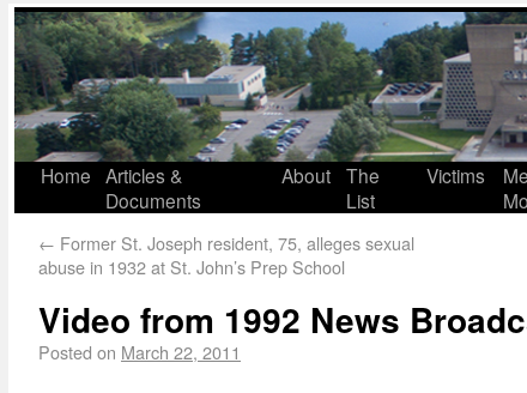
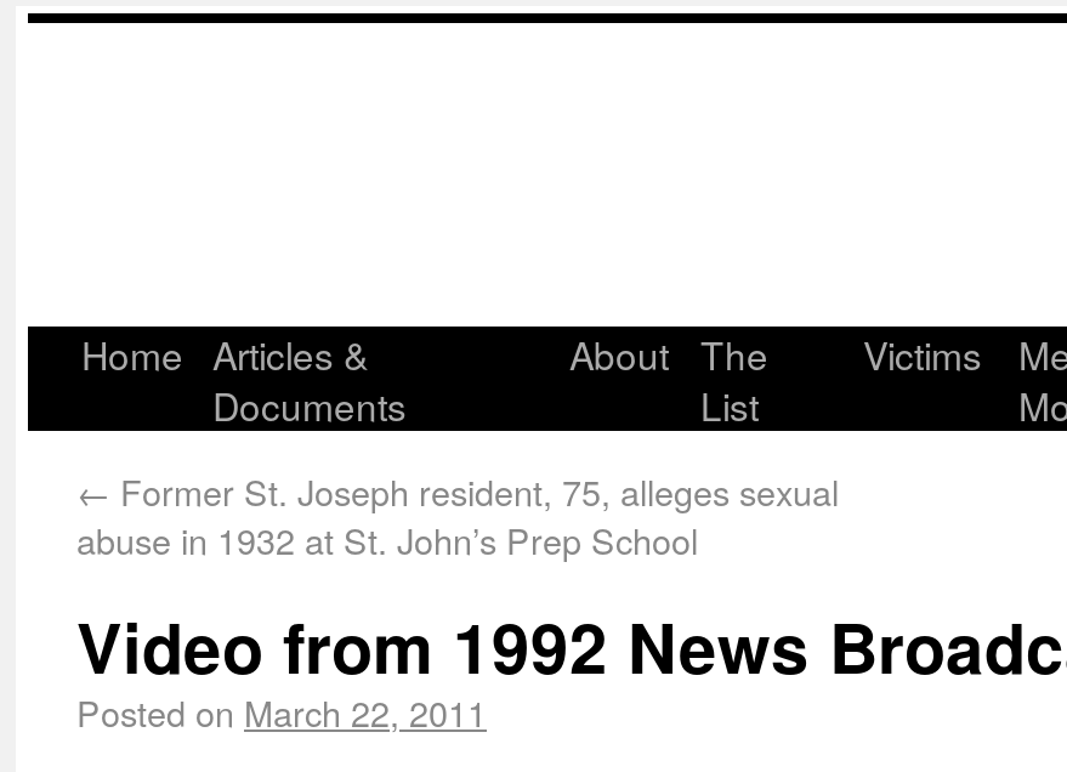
- [image]
